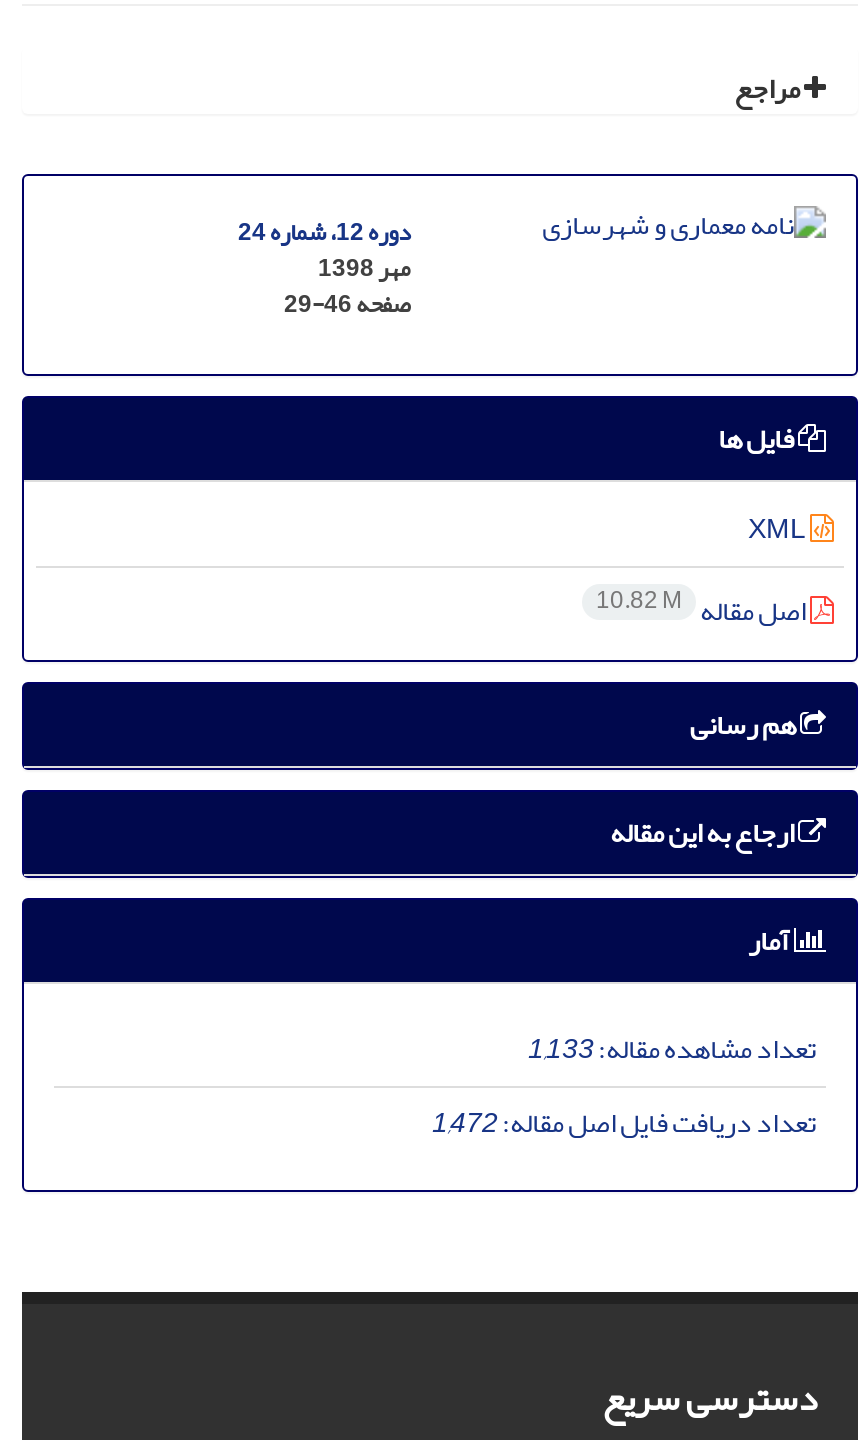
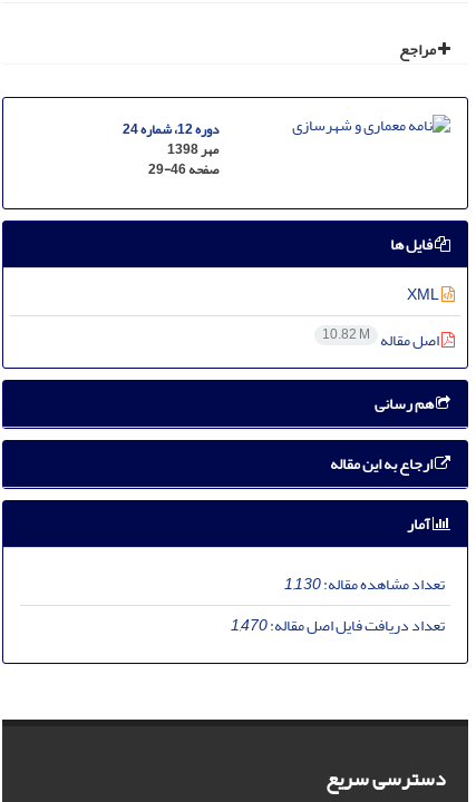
- تعداد مشاهده مقاله:1,133
+ تعداد مشاهده مقاله:1,130

- تعداد دریافت فایل اصل مقاله:1,472
+ تعداد دریافت فایل اصل مقاله:1,470
